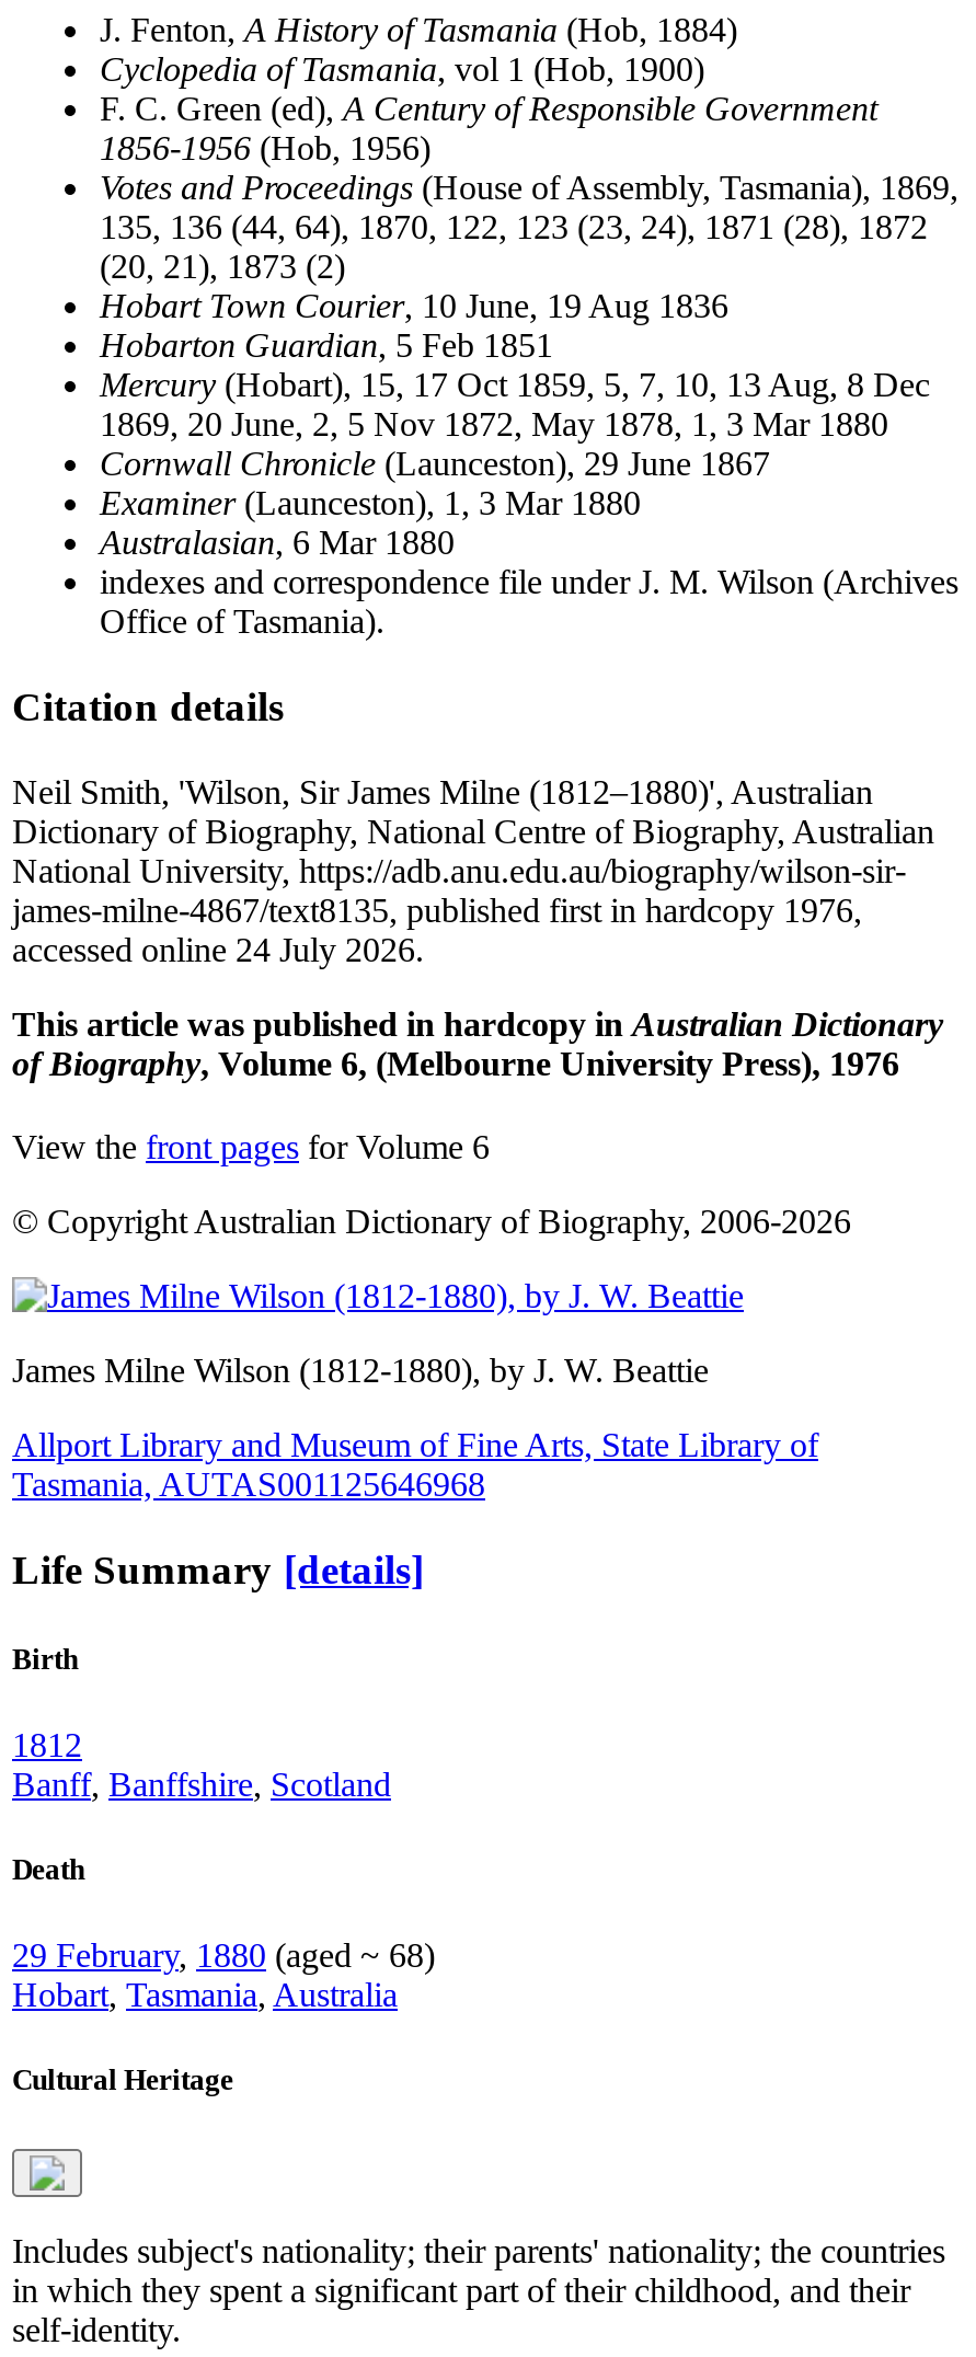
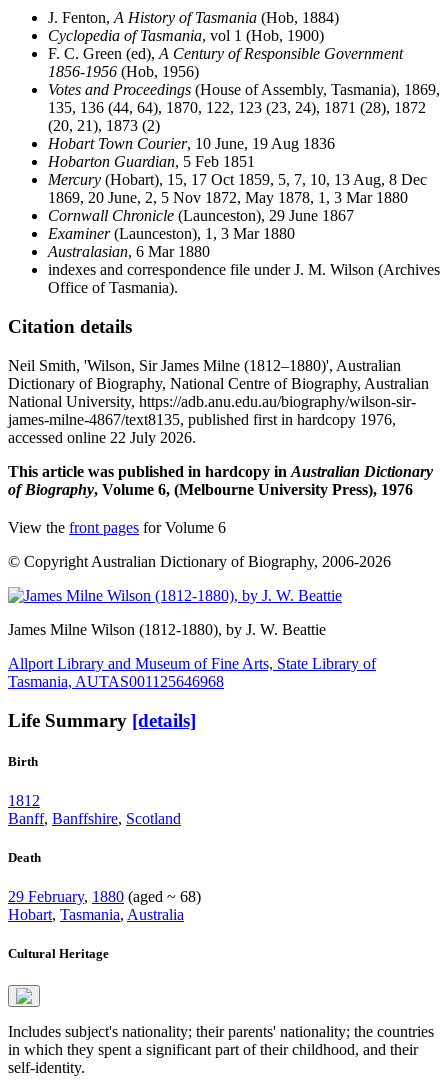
- accessed online 24 July 2026.
+ accessed online 22 July 2026.
